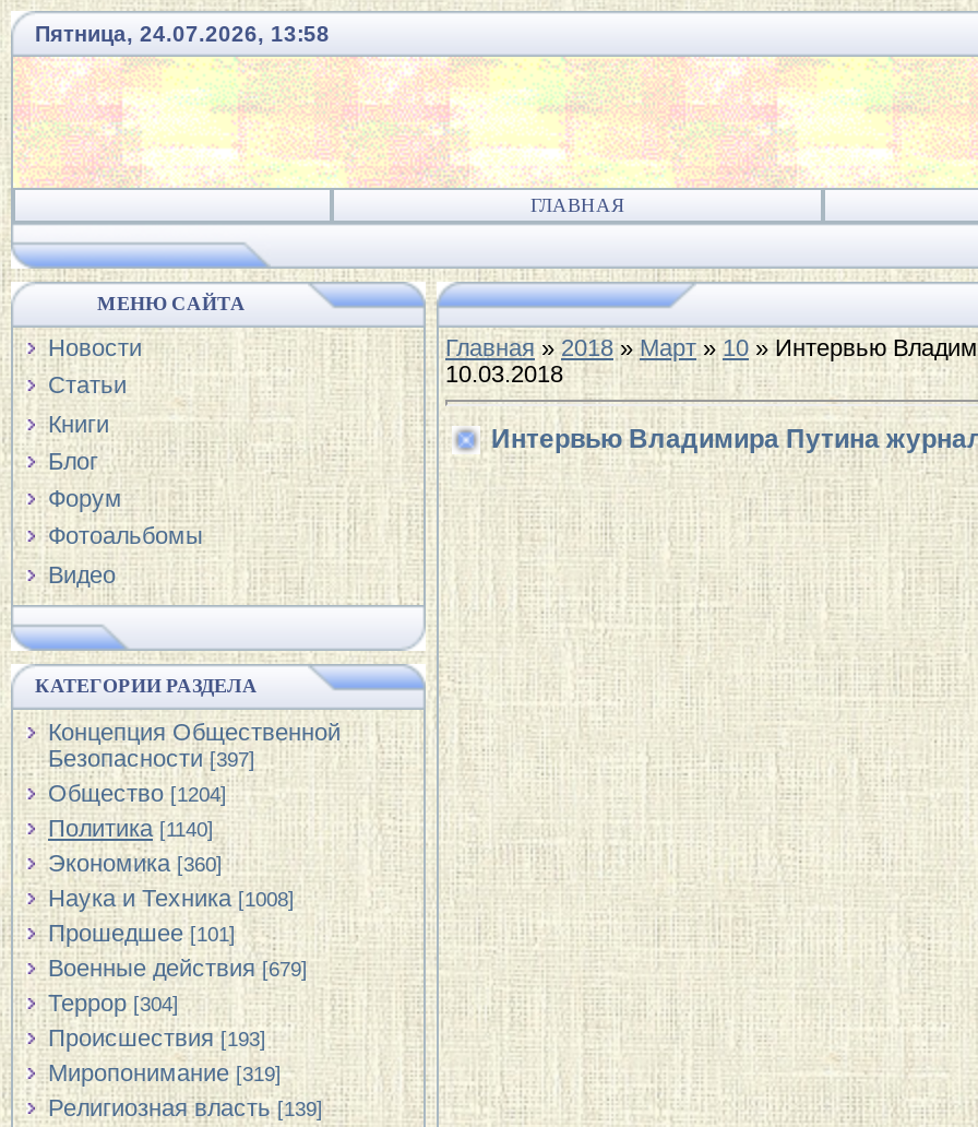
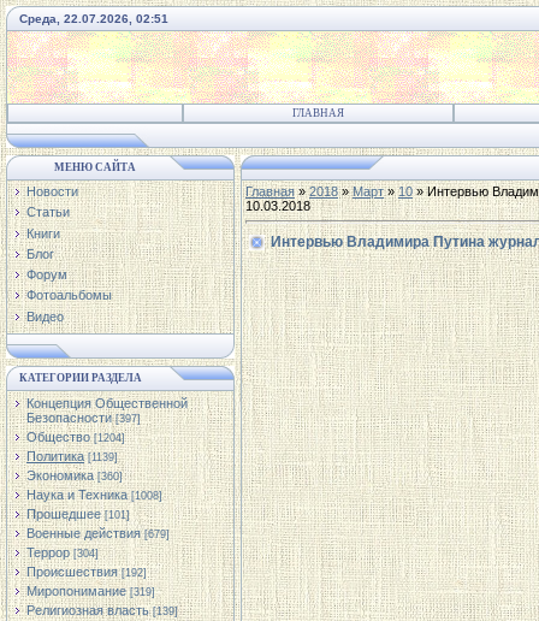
- Пятница, 24.07.2026, 13:58
+ Среда, 22.07.2026, 02:51

- Политика [1140]
+ Политика [1139]

- Происшествия [193]
+ Происшествия [192]
